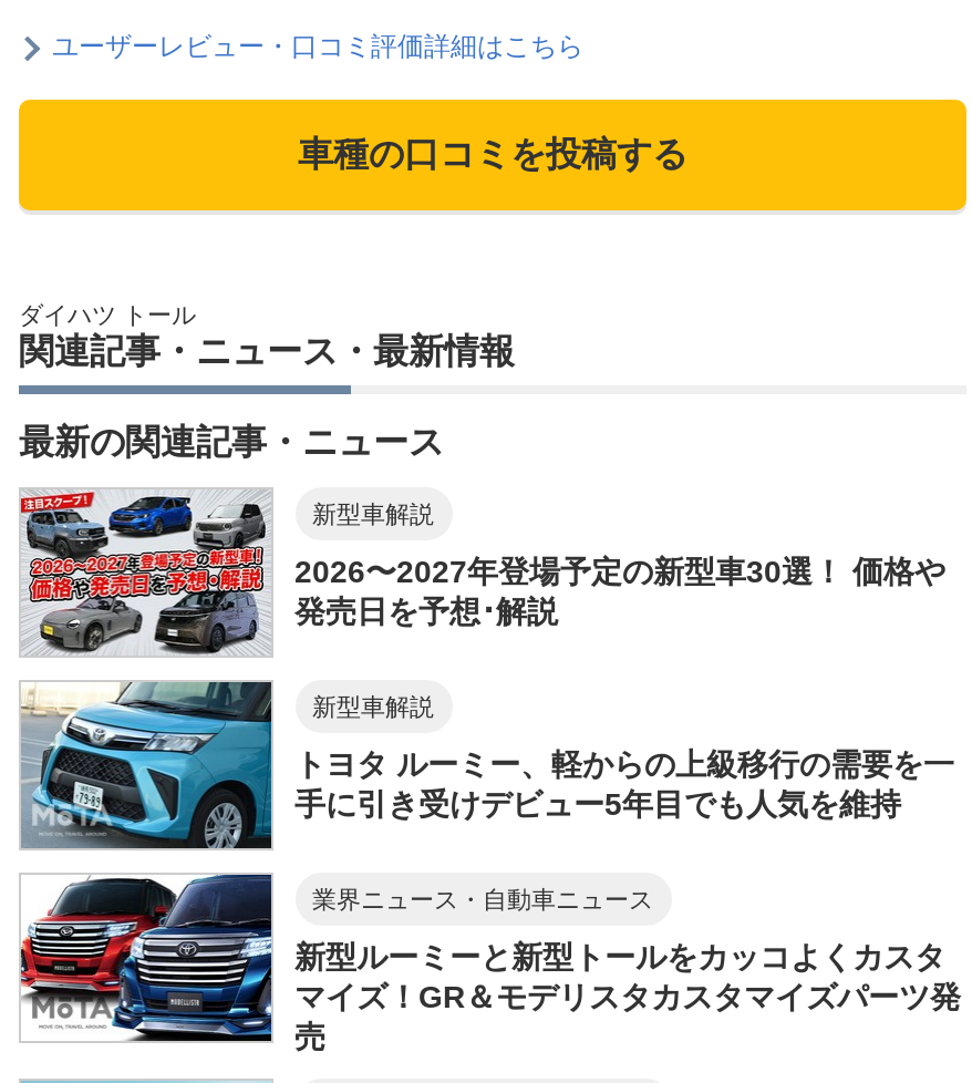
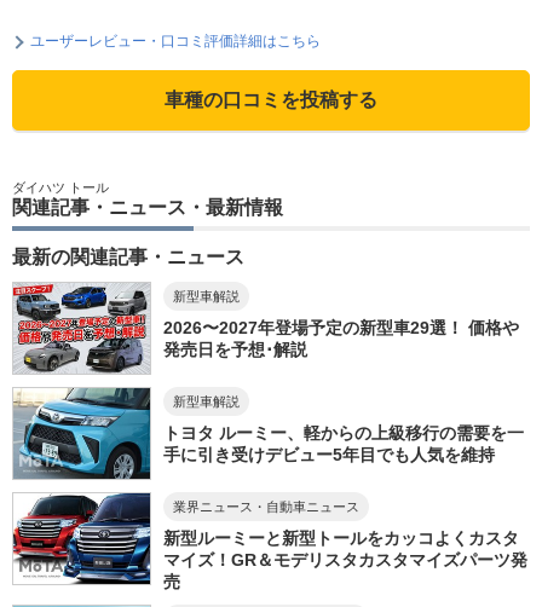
- 2026〜2027年登場予定の新型車30選！ 価格や
+ 2026〜2027年登場予定の新型車29選！ 価格や
